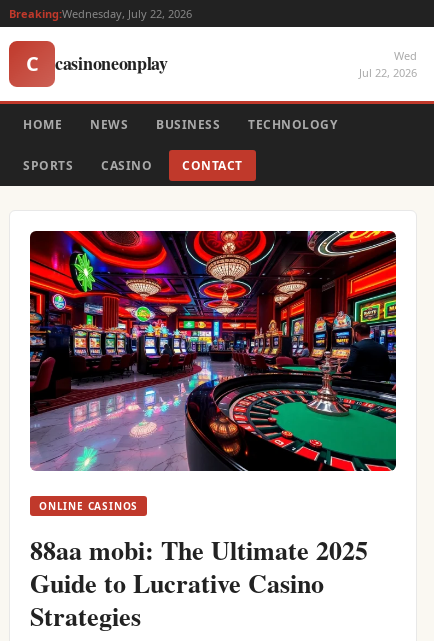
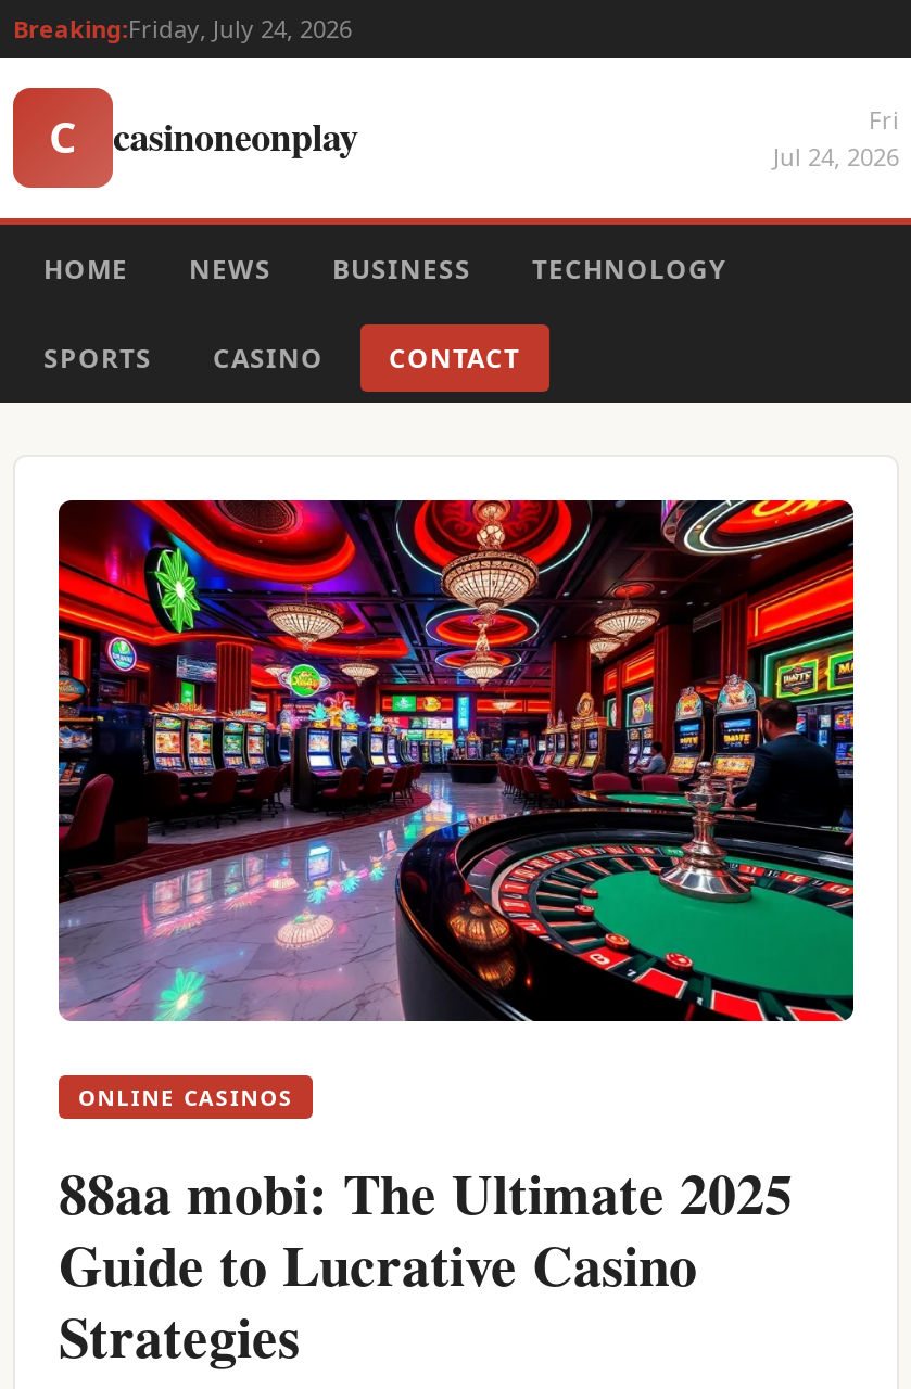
- Breaking:Wednesday, July 22, 2026
+ Breaking:Friday, July 24, 2026

- Wed
- Jul 22, 2026
+ Fri
+ Jul 24, 2026
